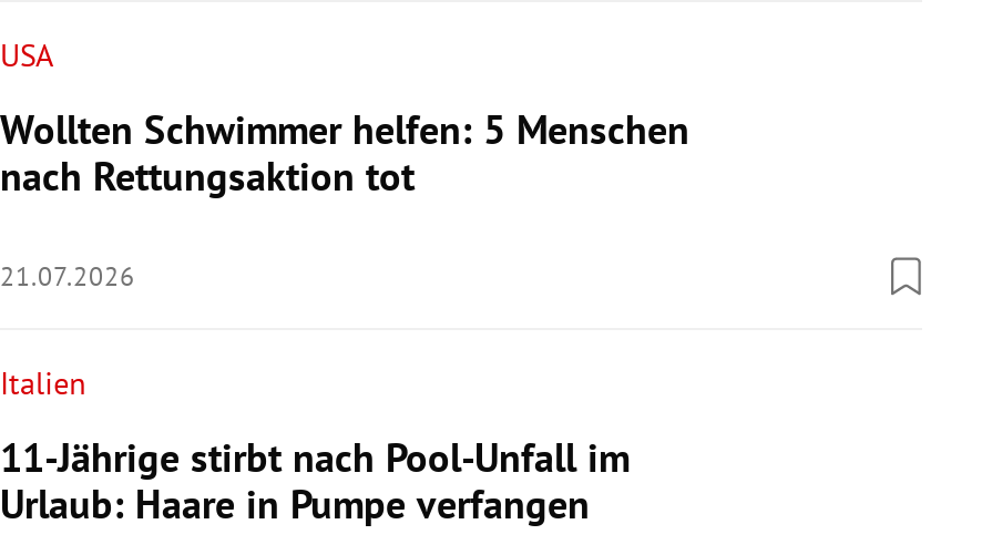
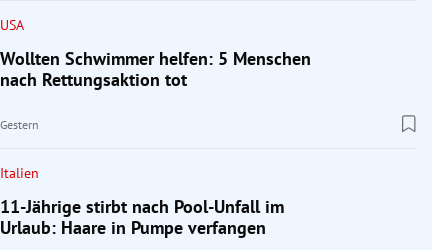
- 21.07.2026
+ Gestern
